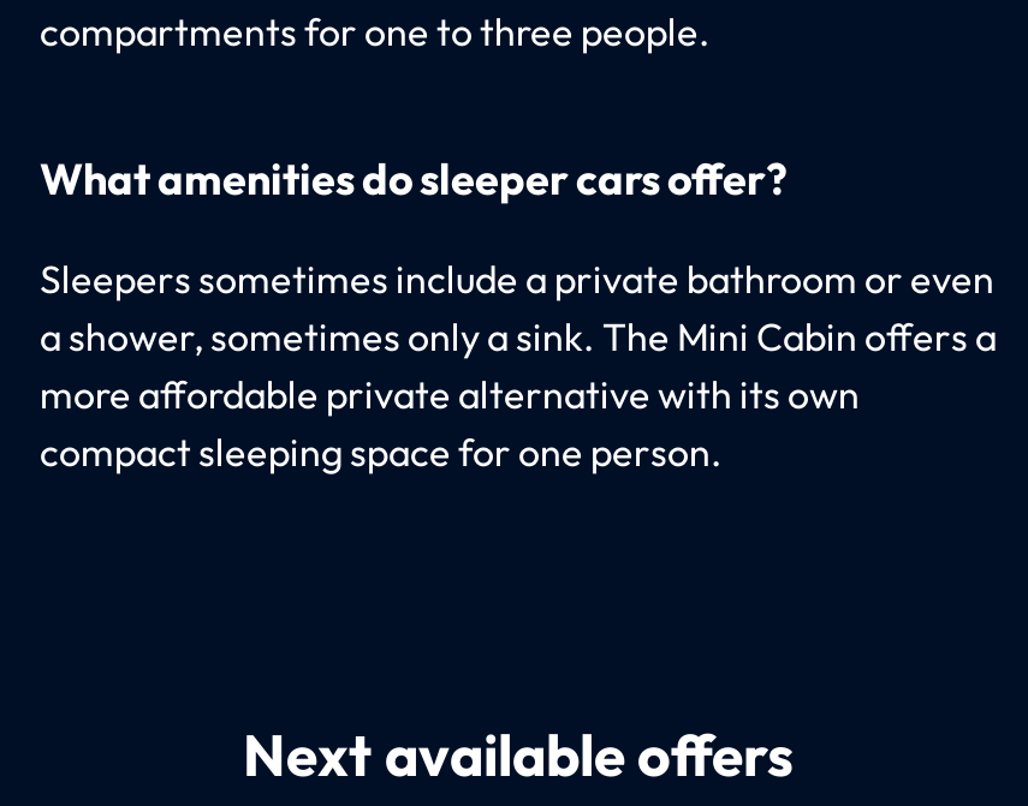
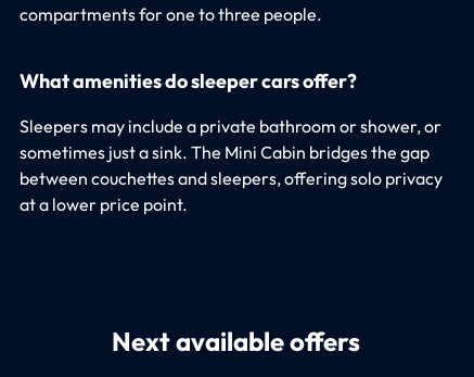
- Sleepers sometimes include a private bathroom or even
- a shower, sometimes only a sink. The Mini Cabin offers a
- more affordable private alternative with its own
- compact sleeping space for one person.
+ Sleepers may include a private bathroom or shower, or
+ sometimes just a sink. The Mini Cabin bridges the gap
+ between couchettes and sleepers, offering solo privacy
+ at a lower price point.
